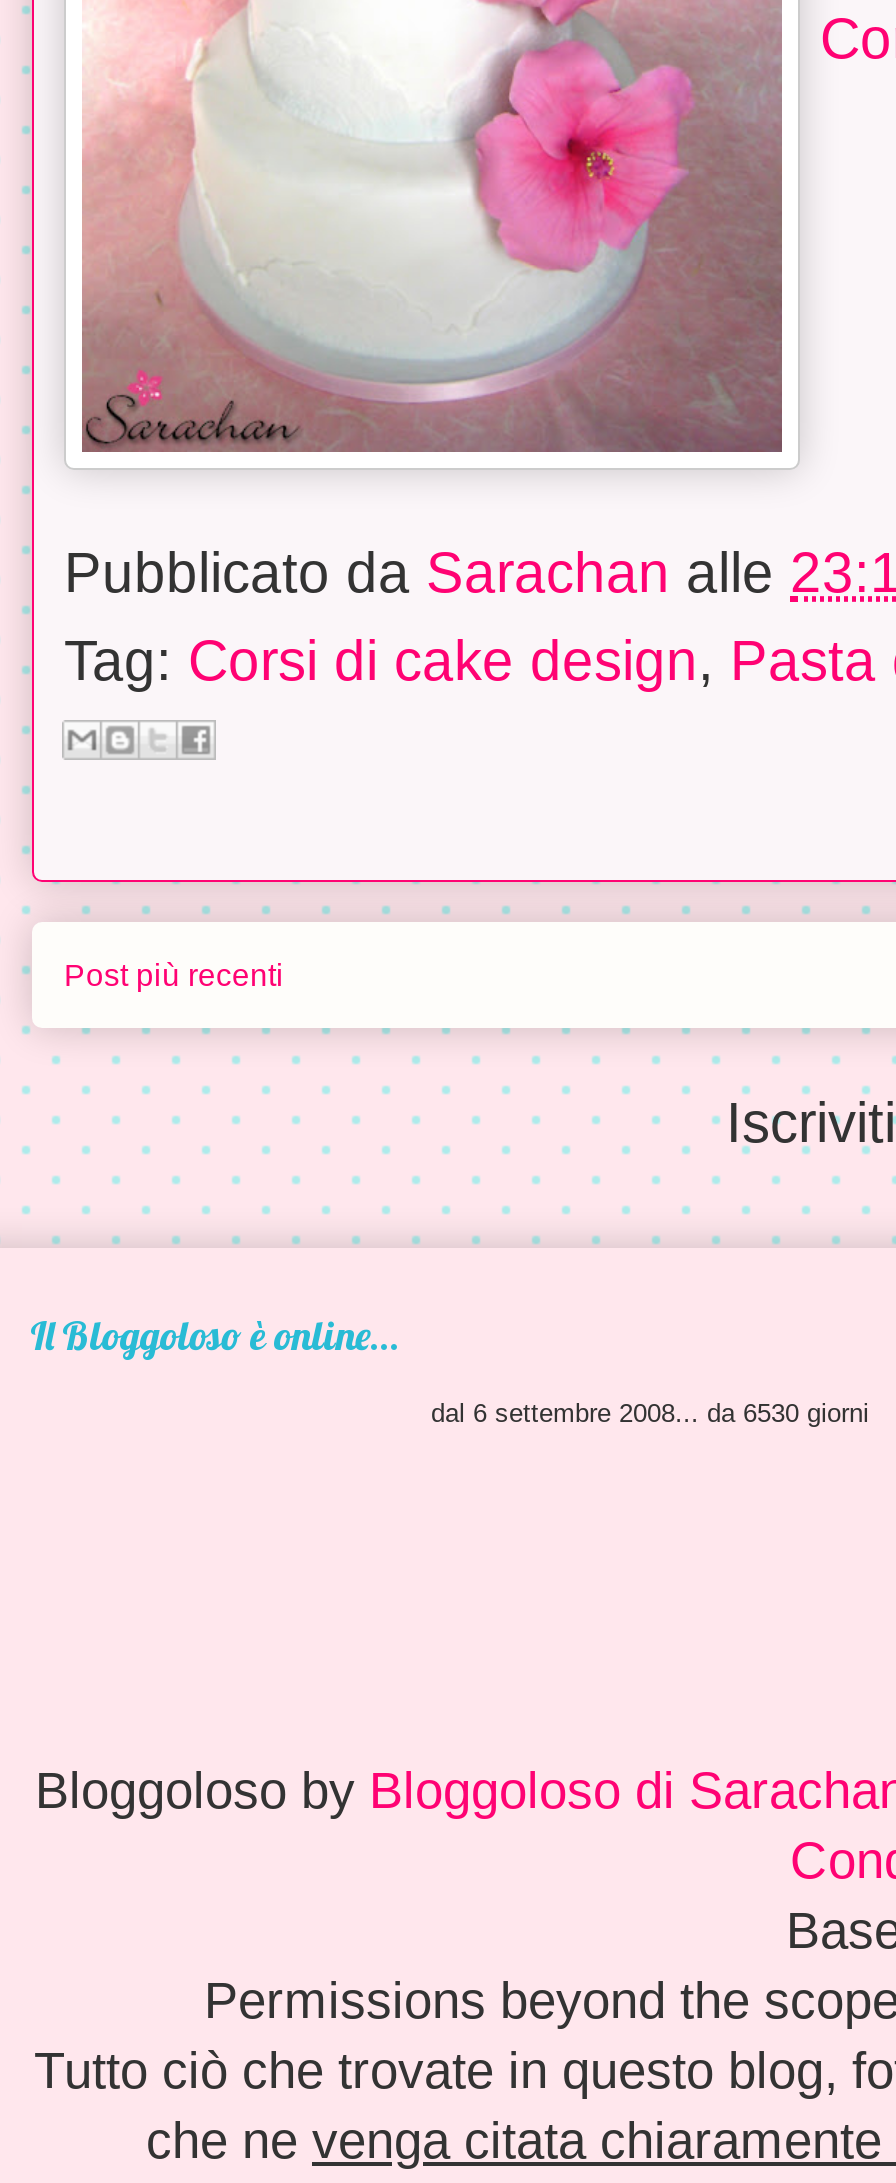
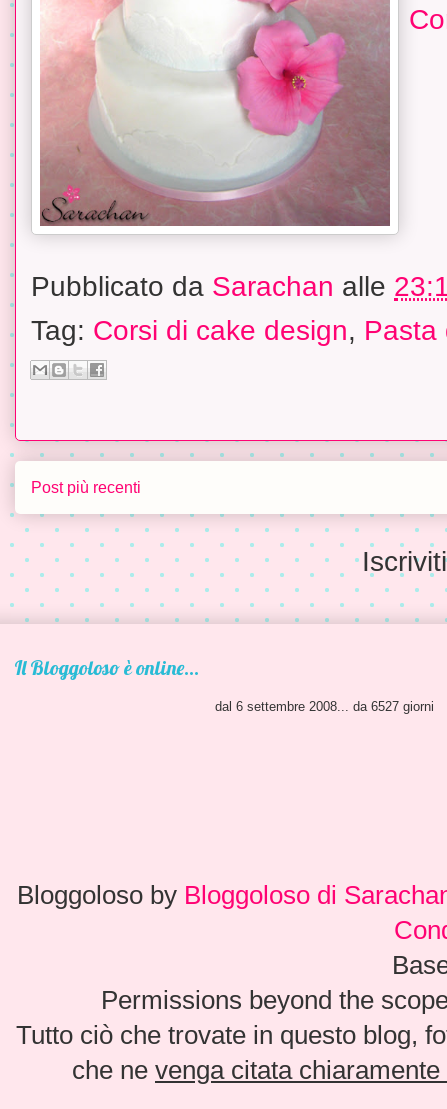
- dal 6 settembre 2008... da 6530 giorni
+ dal 6 settembre 2008... da 6527 giorni
